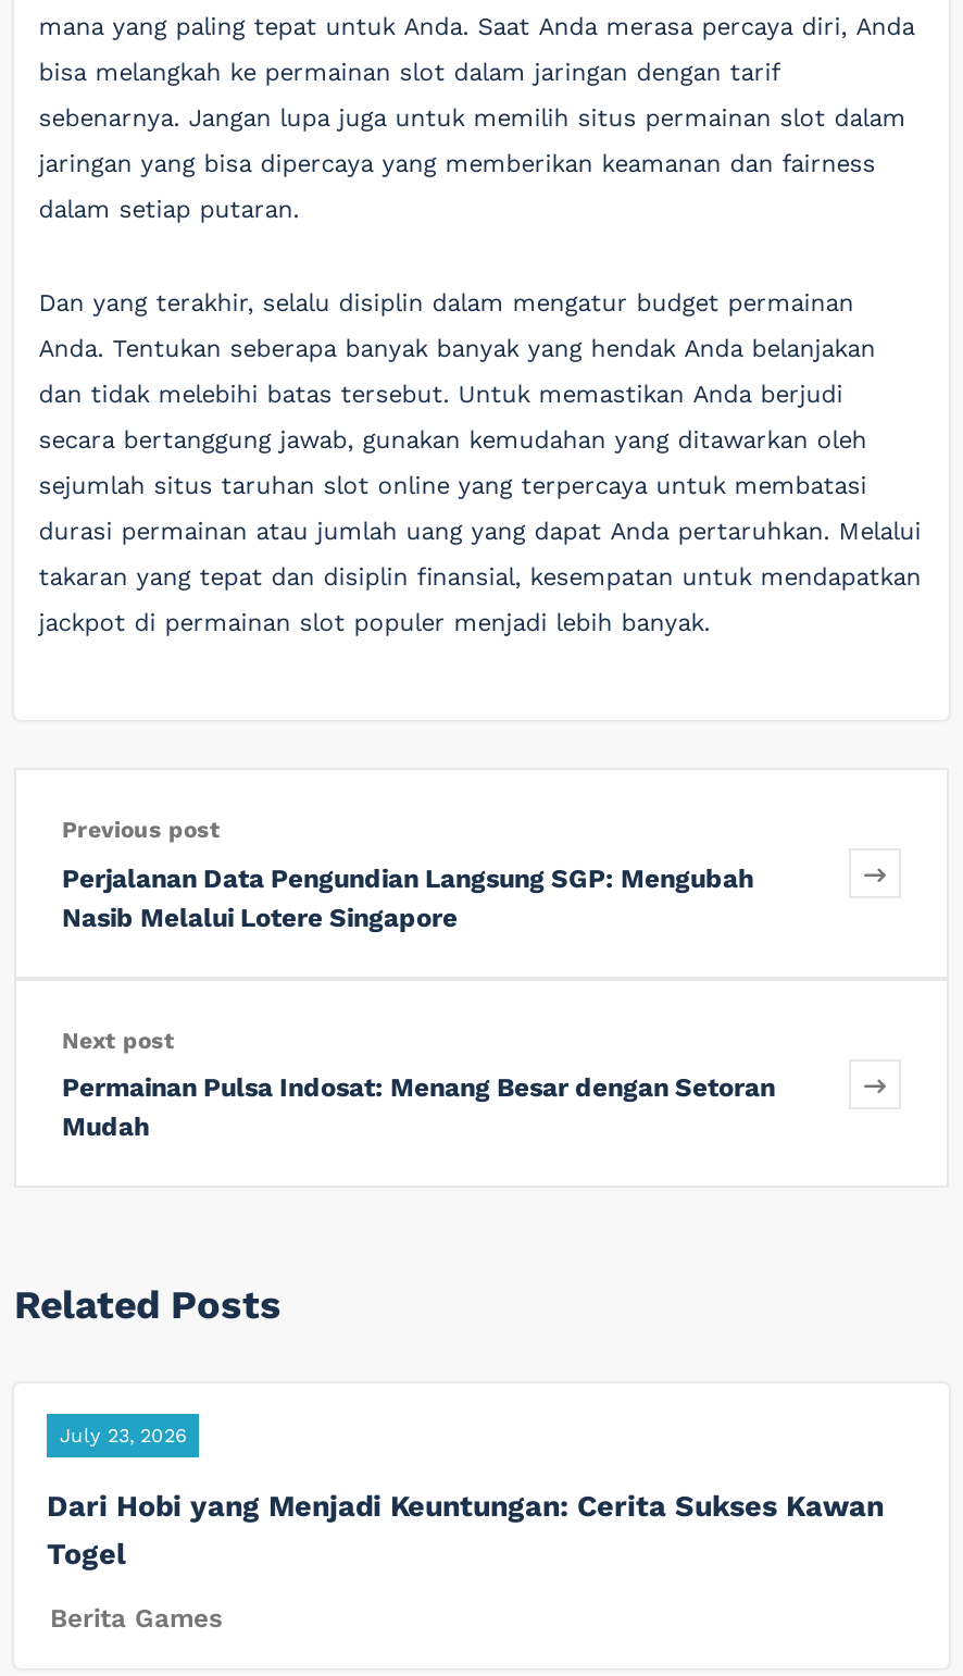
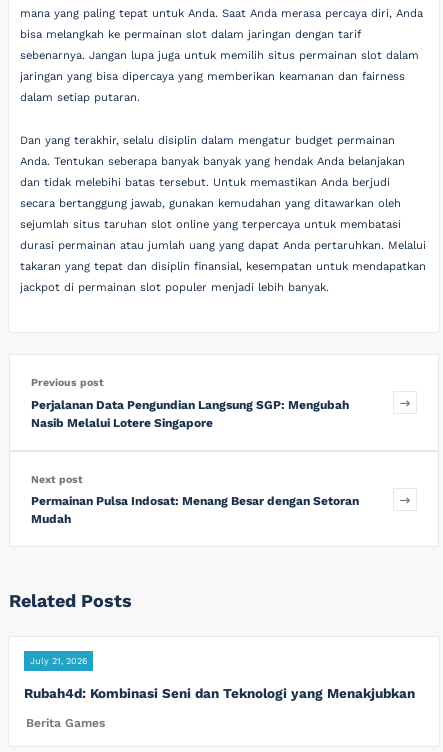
- July 23, 2026
+ July 21, 2026

- Dari Hobi yang Menjadi Keuntungan: Cerita Sukses Kawan
- Togel
+ Rubah4d: Kombinasi Seni dan Teknologi yang Menakjubkan
